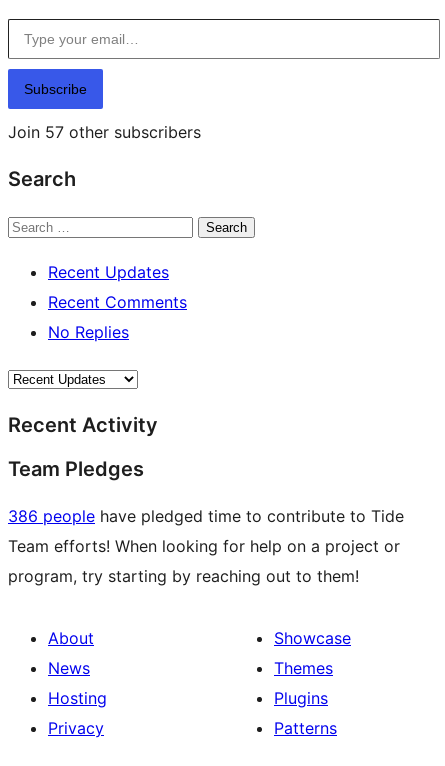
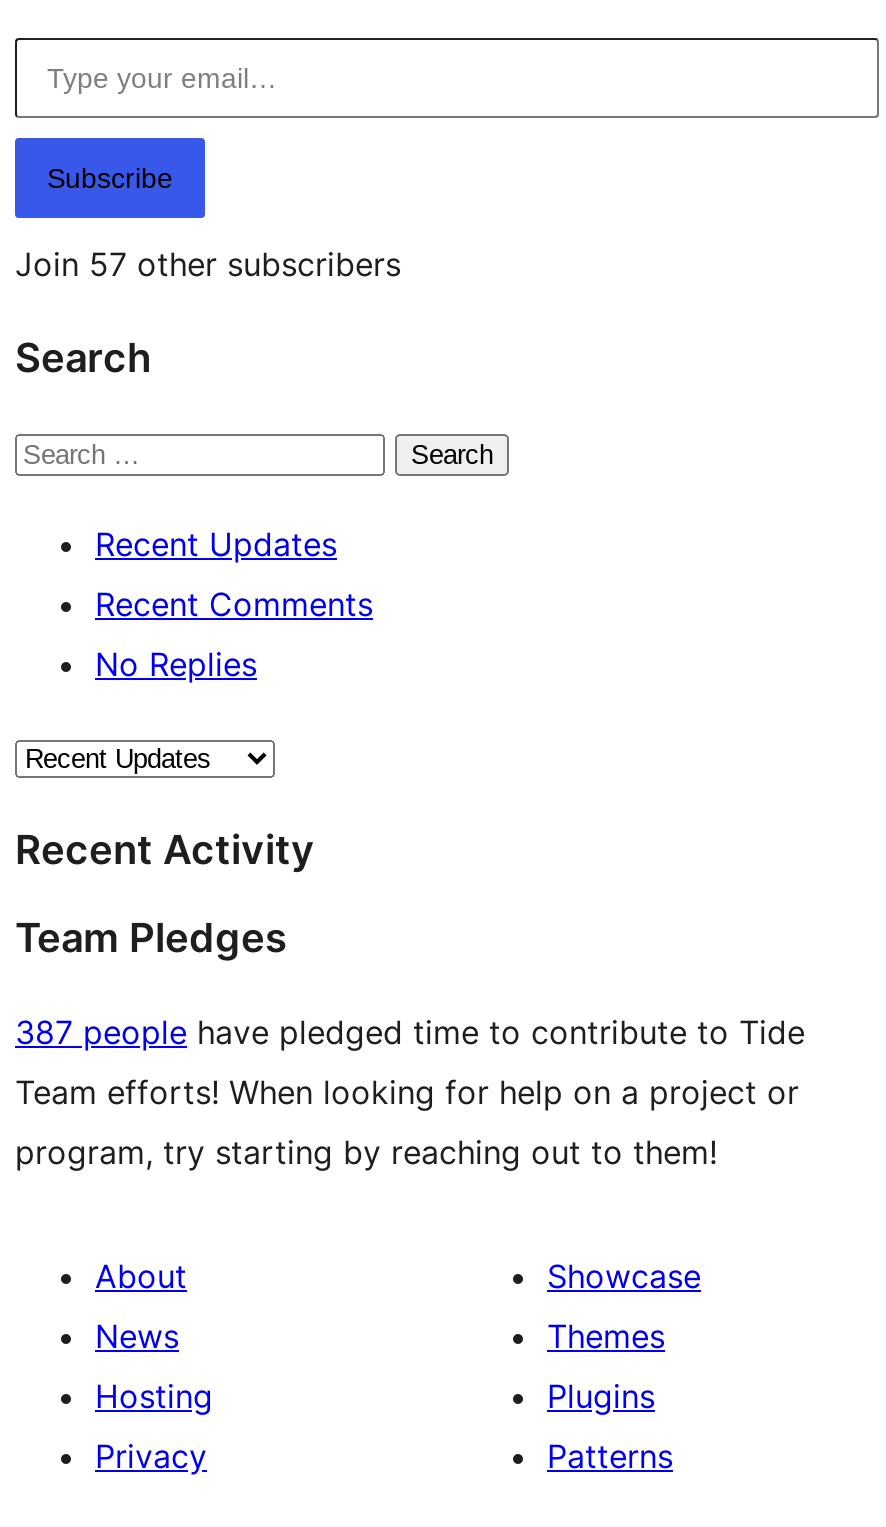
- 386 people have pledged time to contribute to Tide
+ 387 people have pledged time to contribute to Tide
